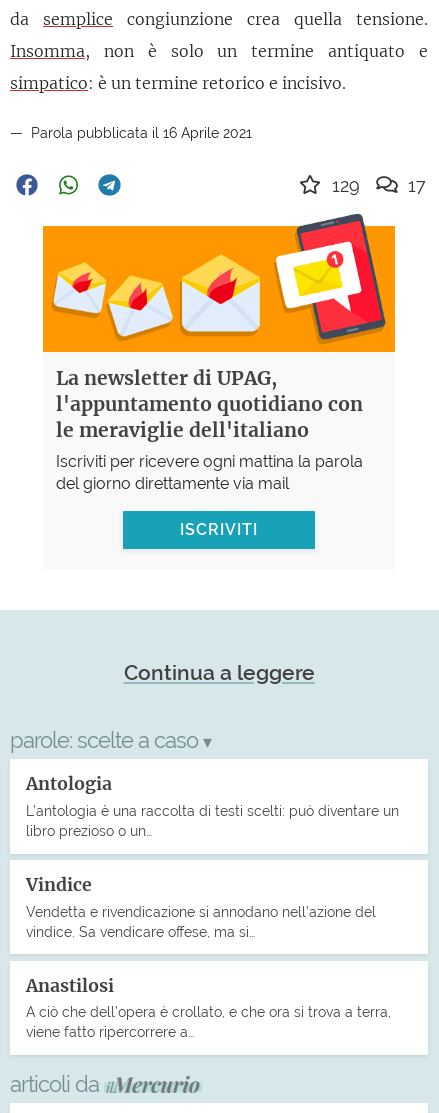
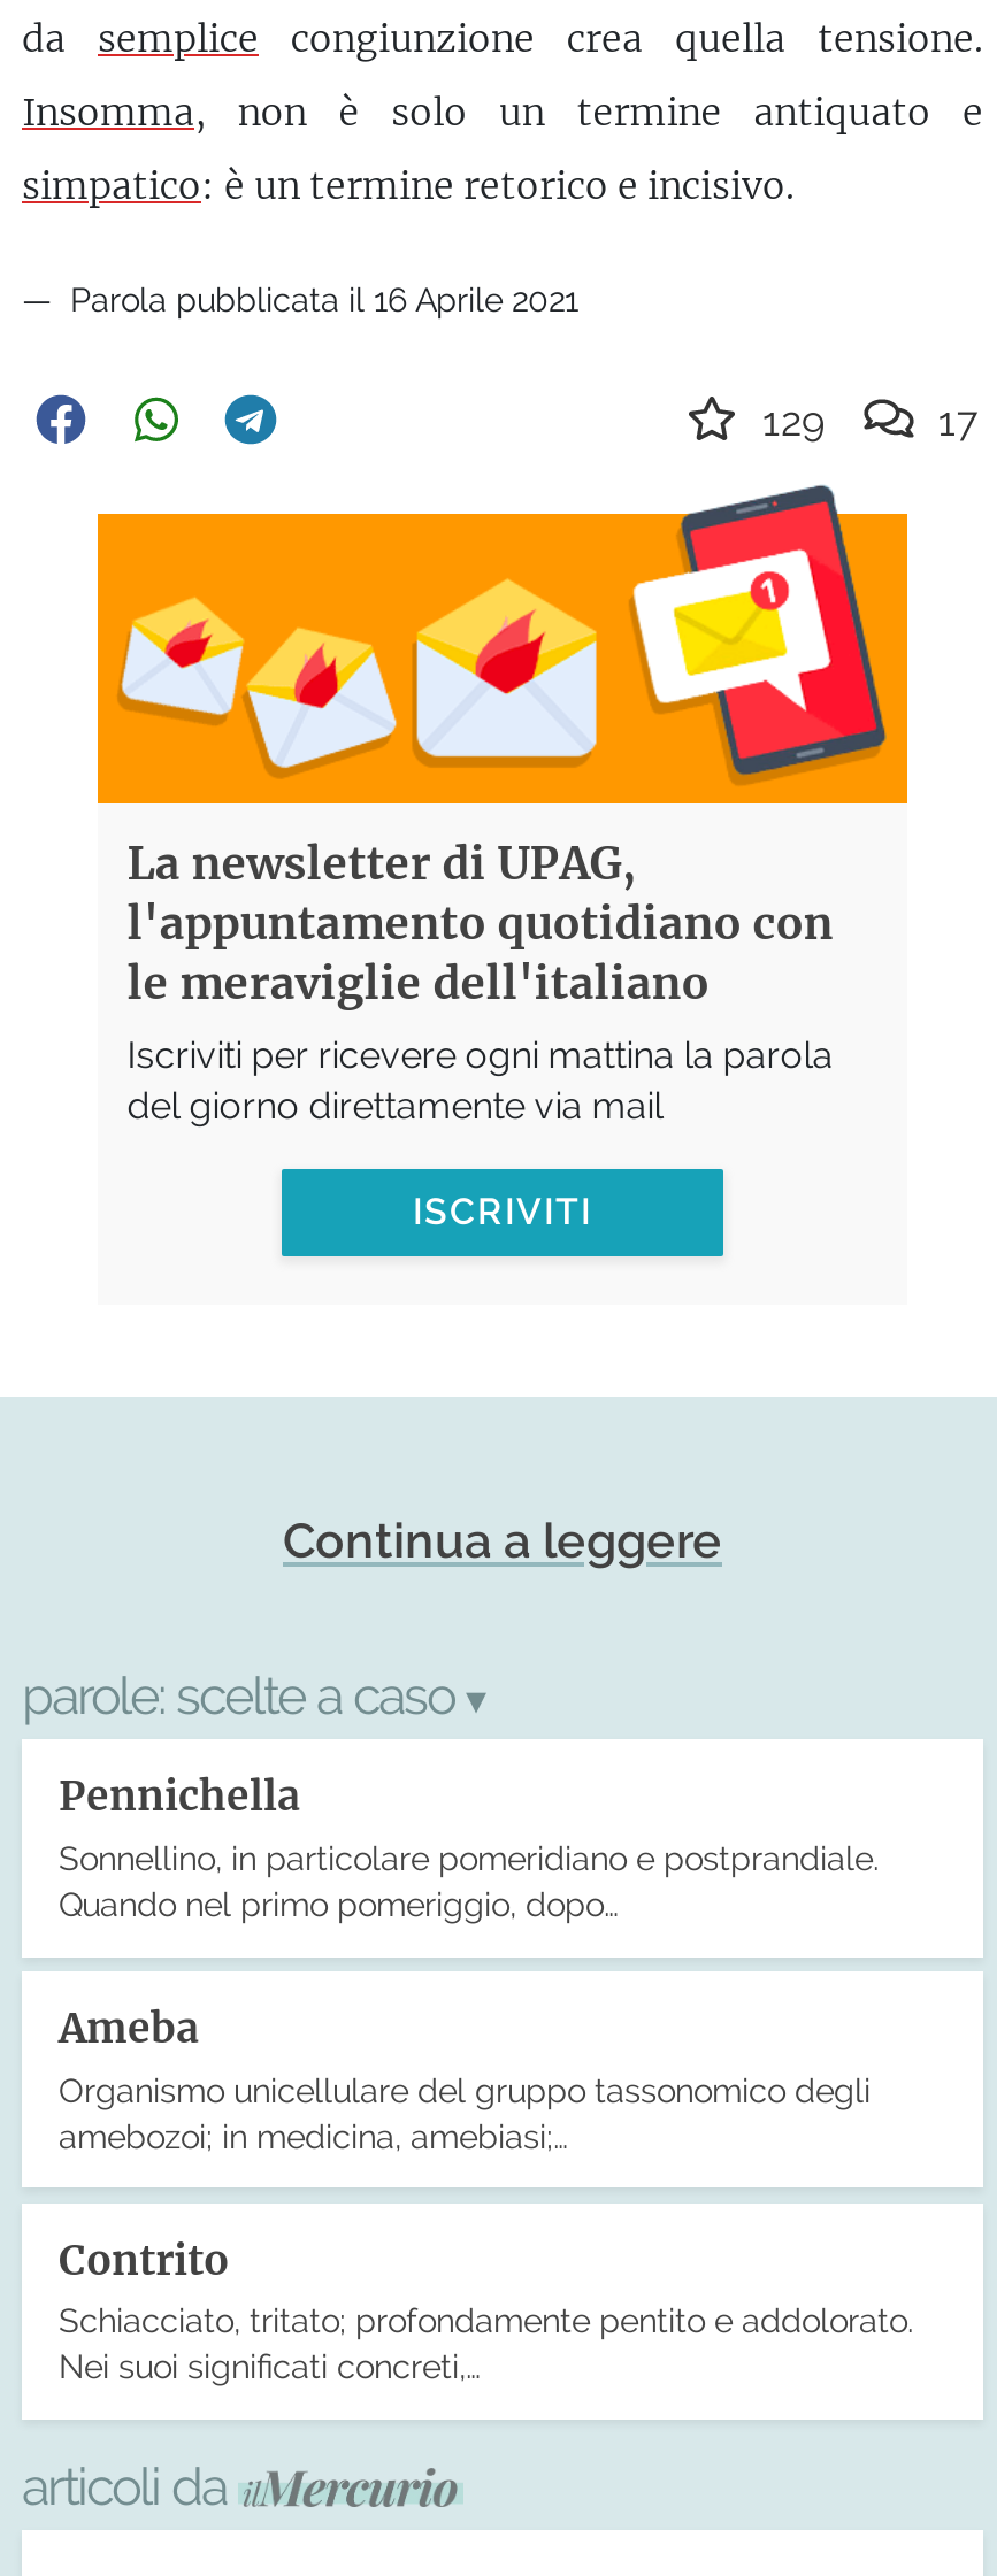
- Antologia
- L’antologia è una raccolta di testi scelti: può diventare un
- libro prezioso o un…
+ Pennichella
+ Sonnellino, in particolare pomeridiano e postprandiale.
+ Quando nel primo pomeriggio, dopo…

- Vindice
- Vendetta e rivendicazione si annodano nell’azione del
- vindice. Sa vendicare offese, ma si…
+ Ameba
+ Organismo unicellulare del gruppo tassonomico degli
+ amebozoi; in medicina, amebiasi;…

- Anastilosi
- A ciò che dell’opera è crollato, e che ora si trova a terra,
- viene fatto ripercorrere a…
+ Contrito
+ Schiacciato, tritato; profondamente pentito e addolorato.
+ Nei suoi significati concreti,…
